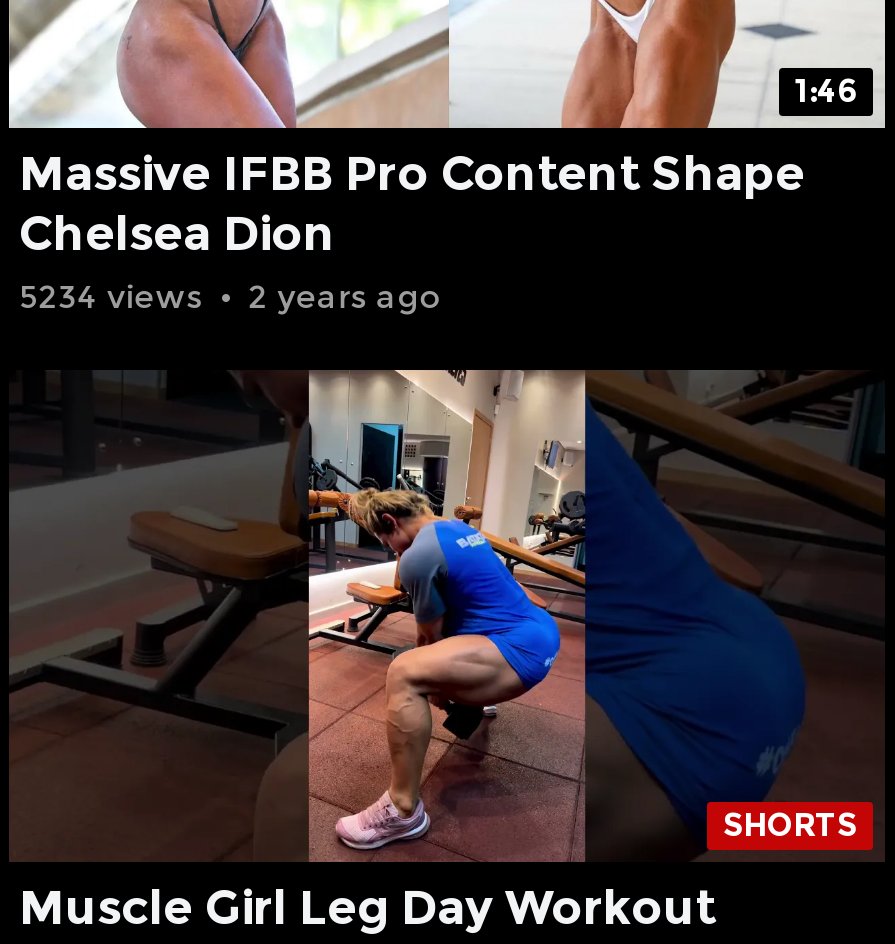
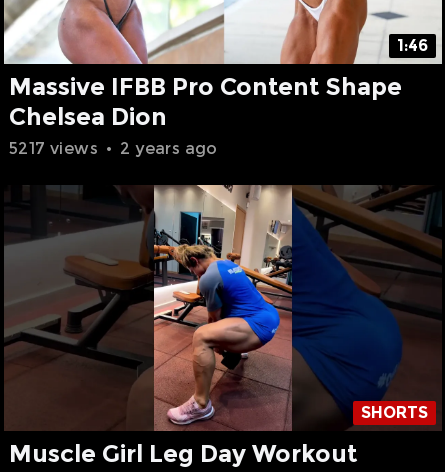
- 5234 views • 2 years ago
+ 5217 views • 2 years ago
